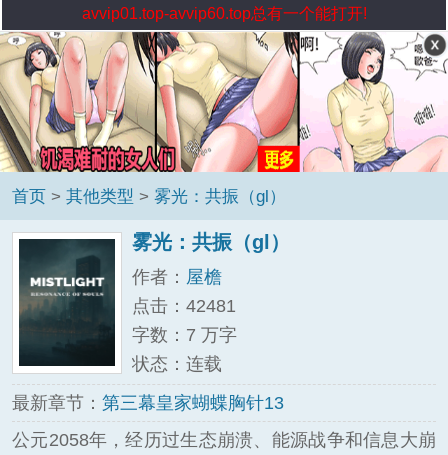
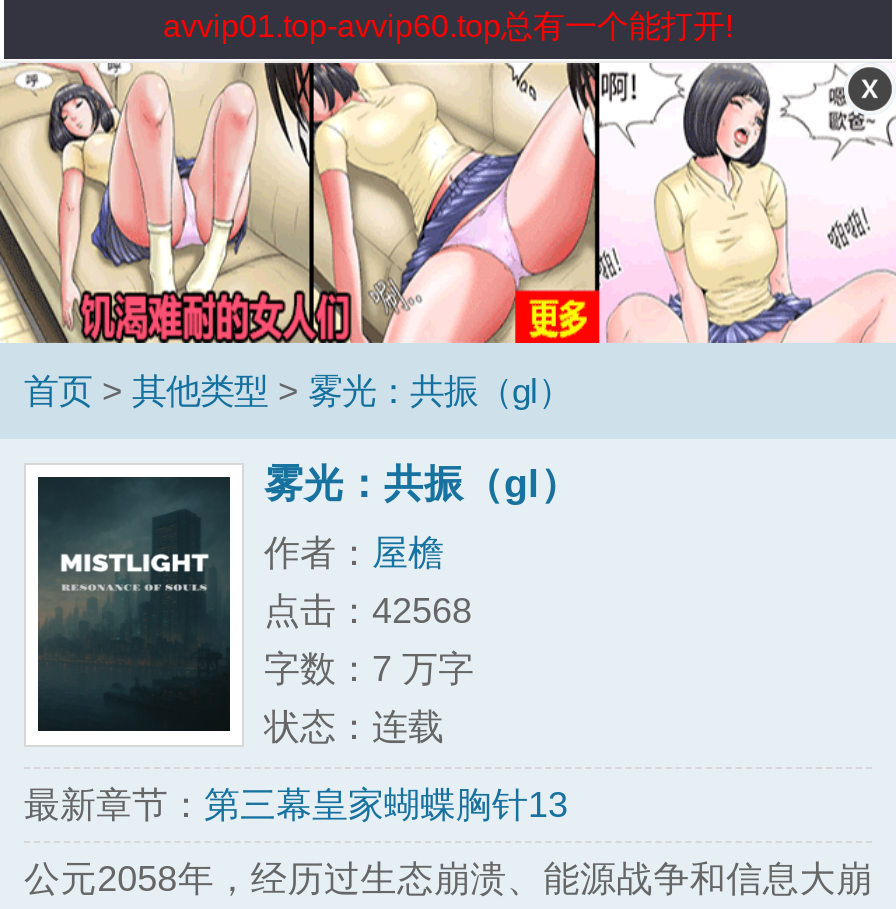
- 点击：42481
+ 点击：42568
